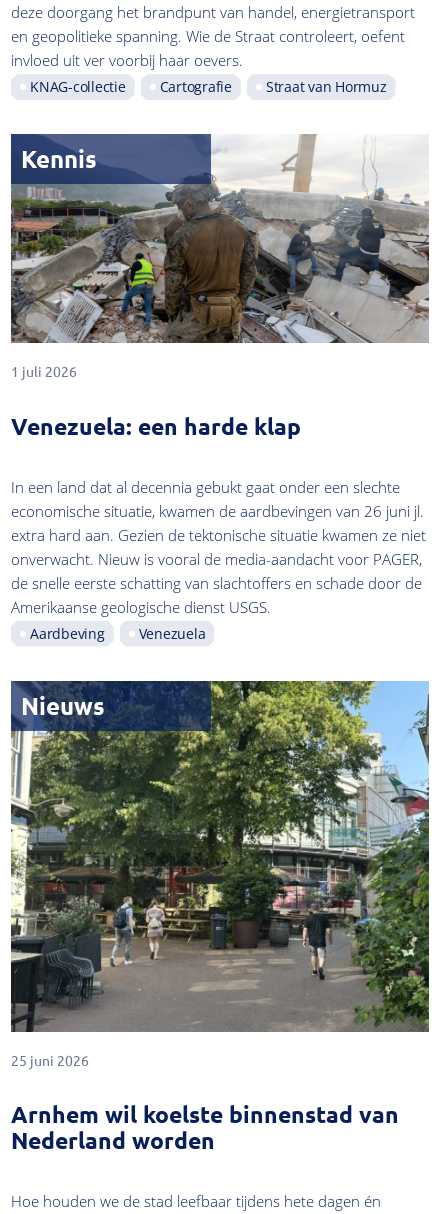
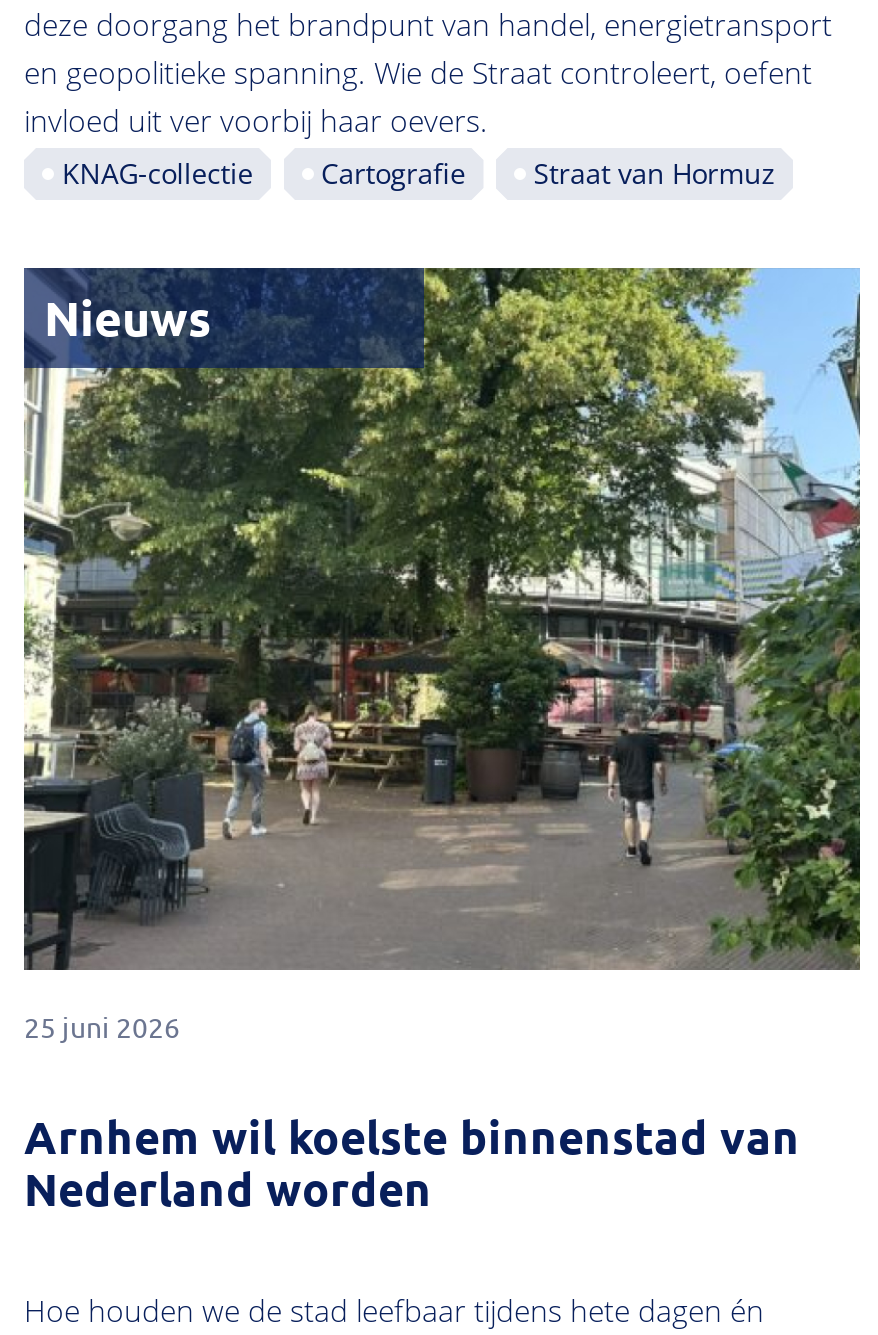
- [image]
- Kennis

- 1 juli 2026
- Venezuela: een harde klap
- In een land dat al decennia gebukt gaat onder een slechte
- economische situatie, kwamen de aardbevingen van 26 juni jl.
- extra hard aan. Gezien de tektonische situatie kwamen ze niet
- onverwacht. Nieuw is vooral de media-aandacht voor PAGER,
- de snelle eerste schatting van slachtoffers en schade door de
- Amerikaanse geologische dienst USGS.
- Aardbeving
- Venezuela
